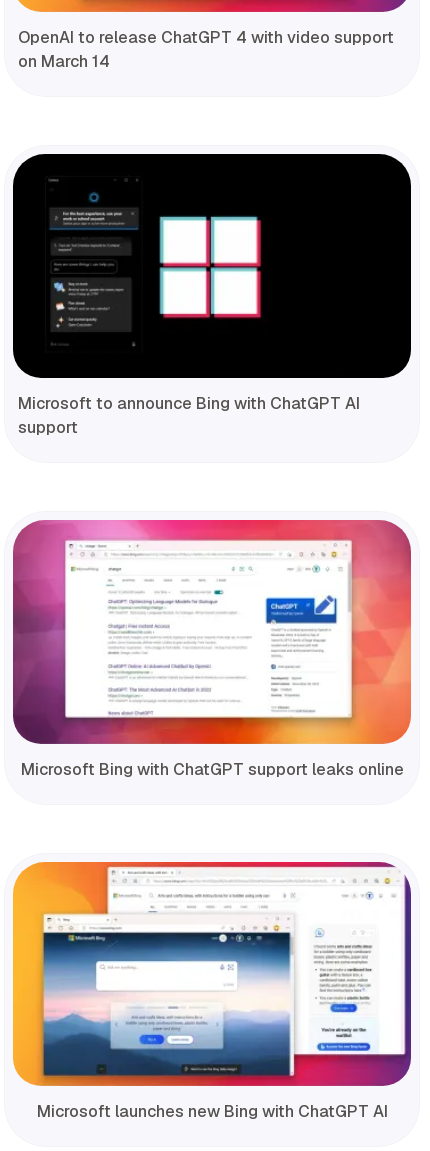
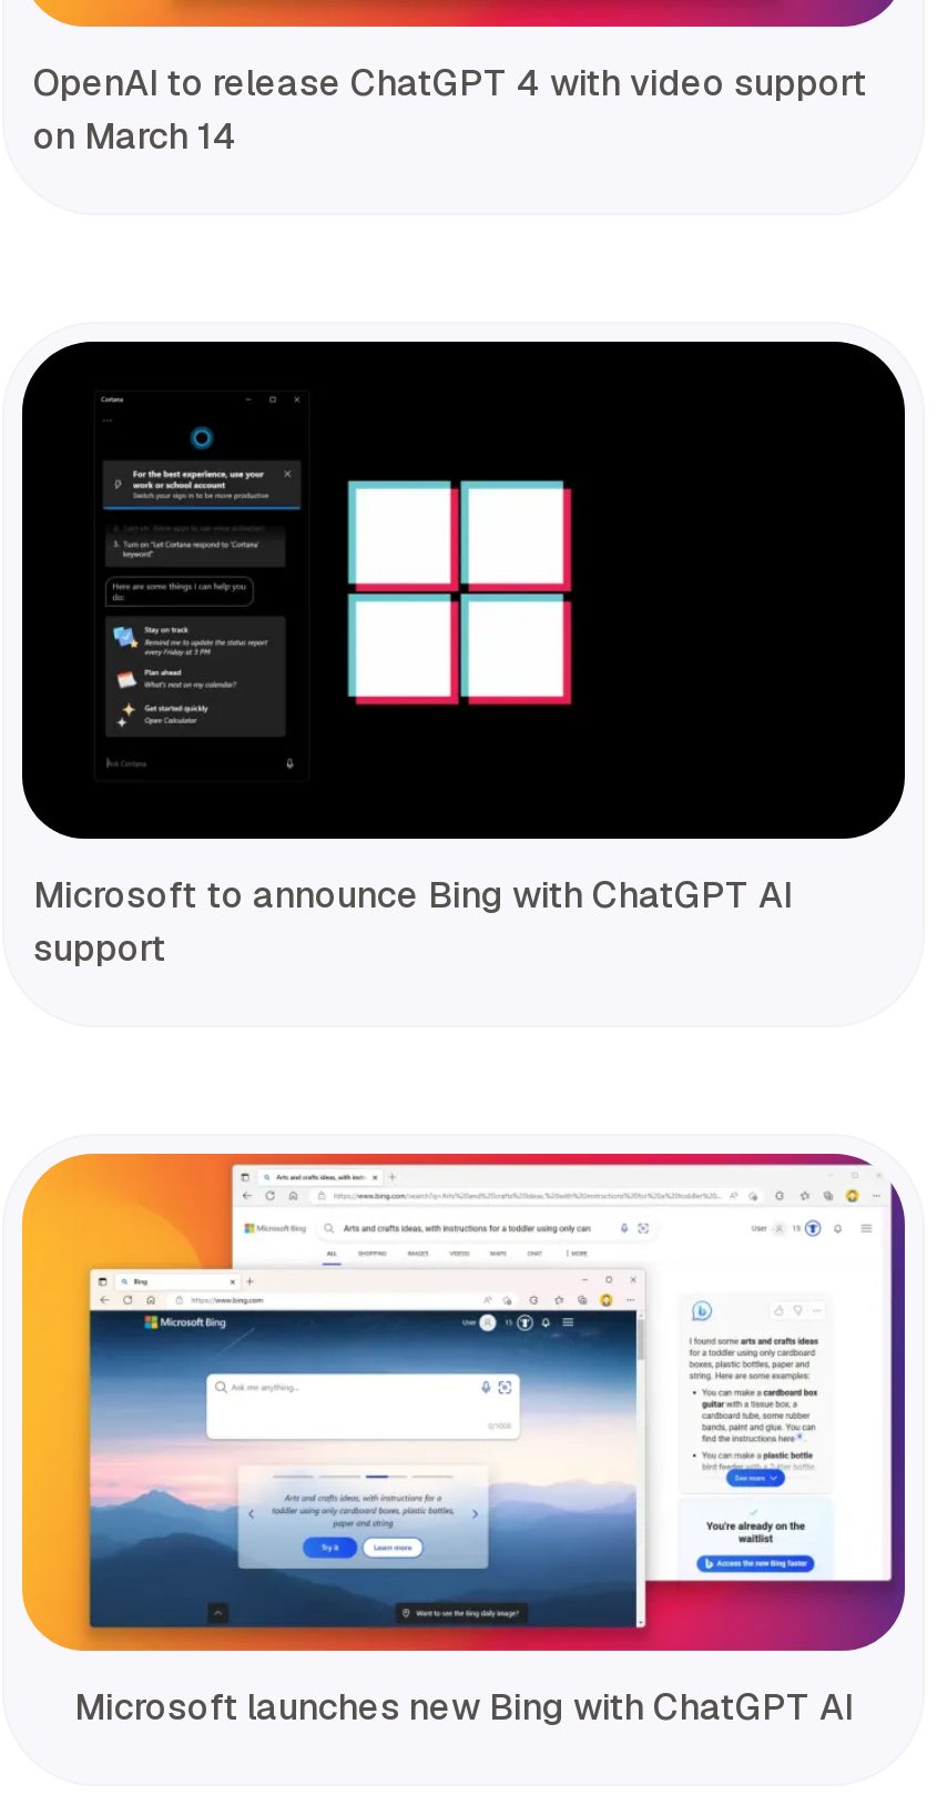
- [image]
- Microsoft Bing with ChatGPT support leaks online
